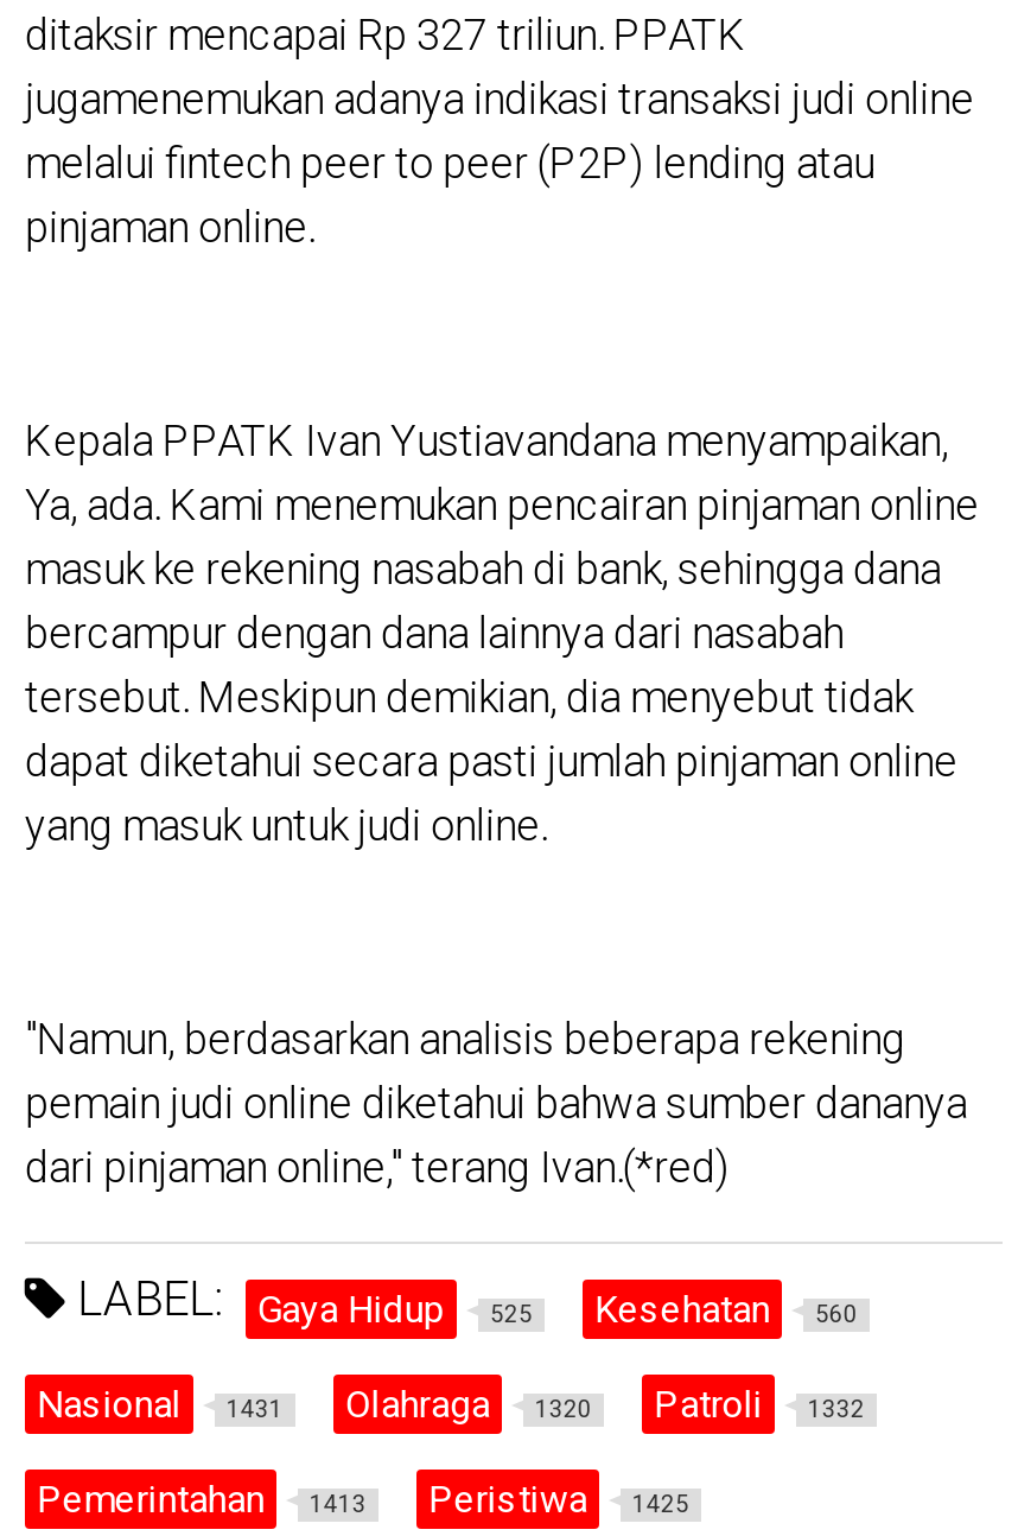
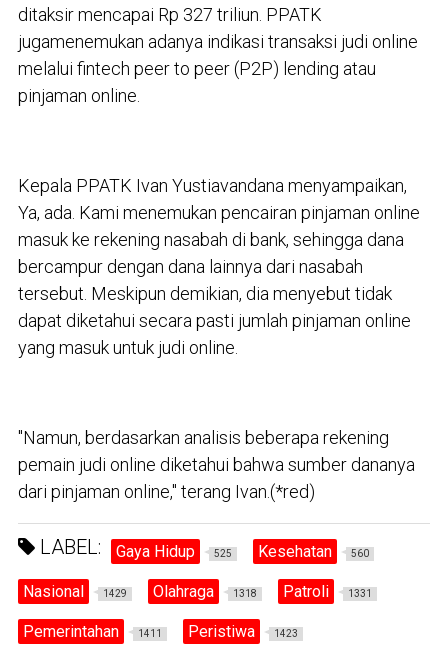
- Nasional 1431
+ Nasional 1429

- Olahraga 1320
+ Olahraga 1318

- Patroli 1332
+ Patroli 1331

- Pemerintahan 1413
+ Pemerintahan 1411

- Peristiwa 1425
+ Peristiwa 1423
